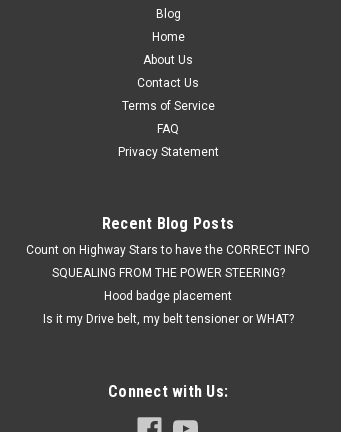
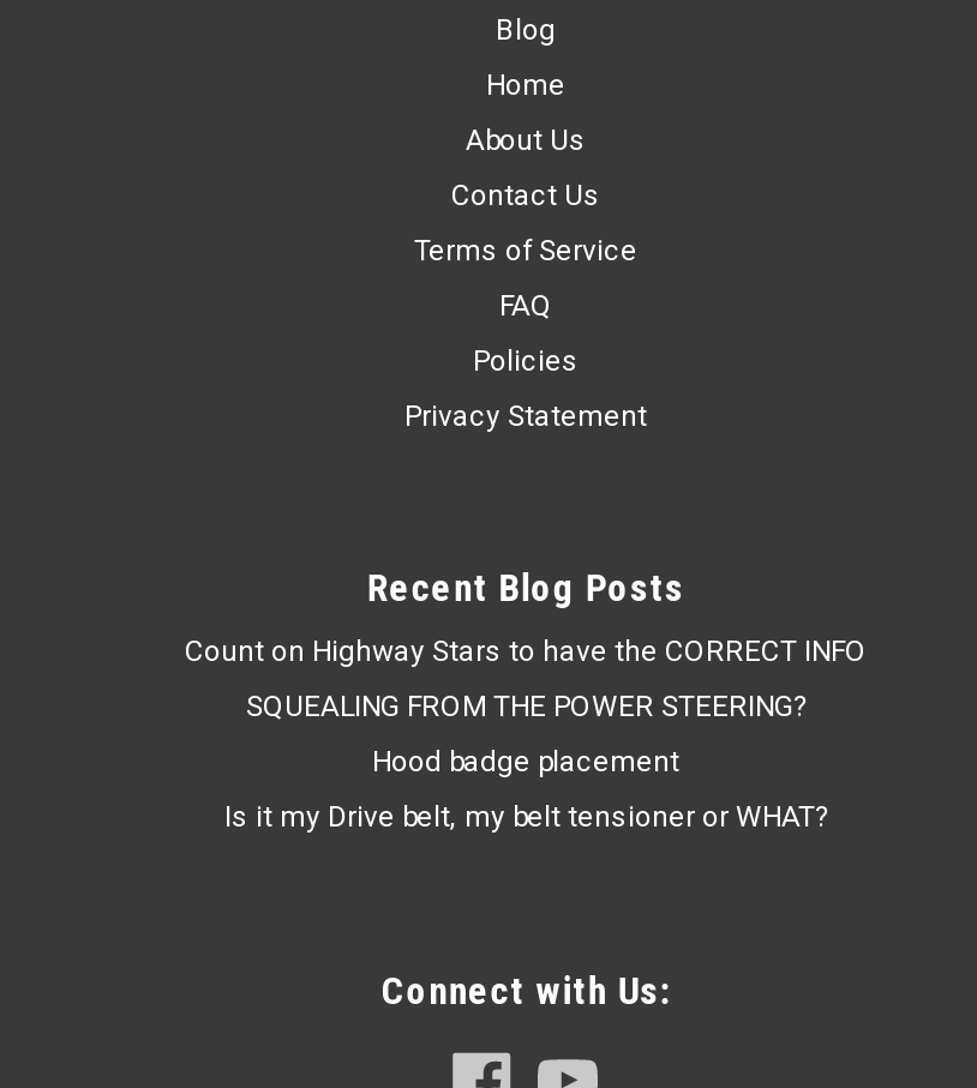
+ Policies
